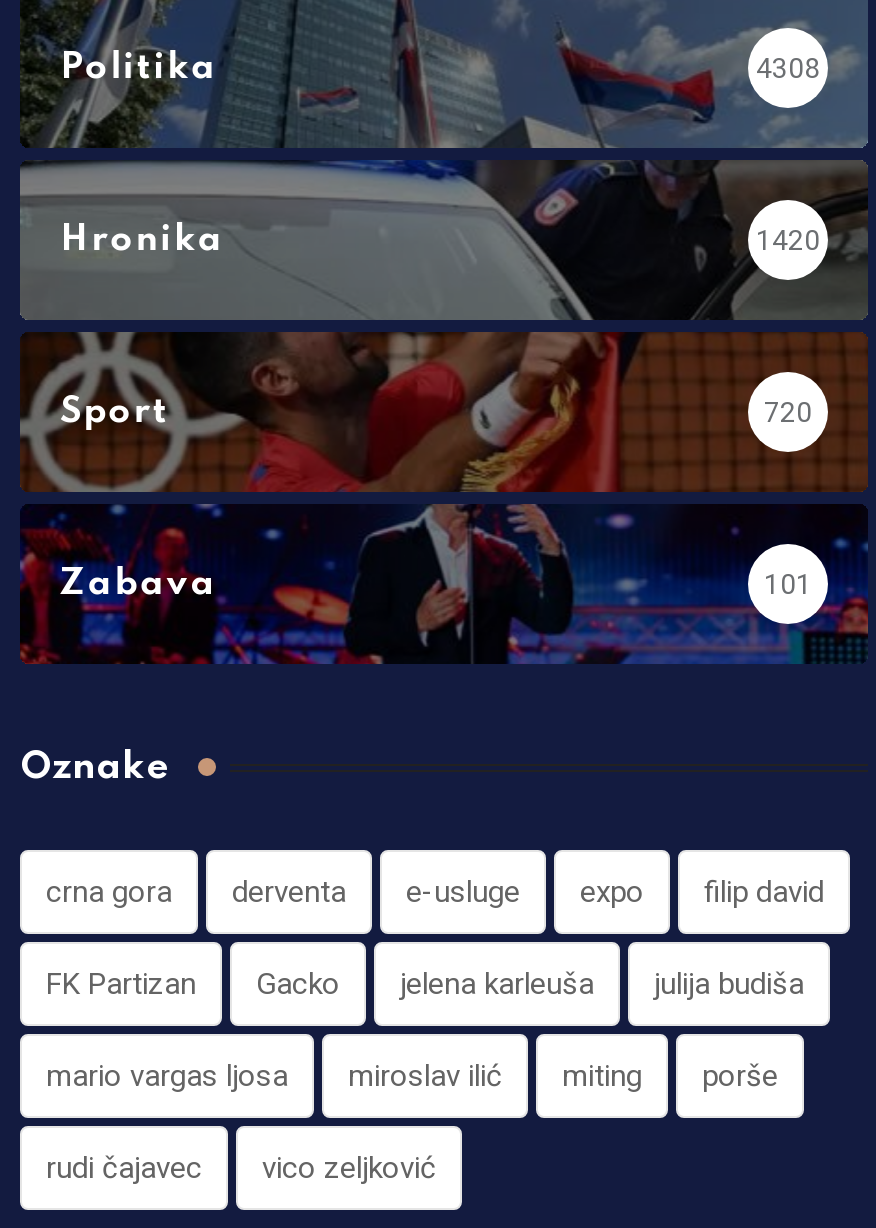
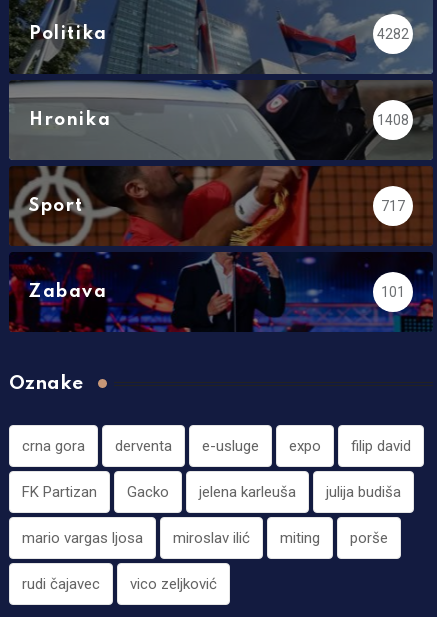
- 4308
+ 4282

- 1420
+ 1408

- 720
+ 717
